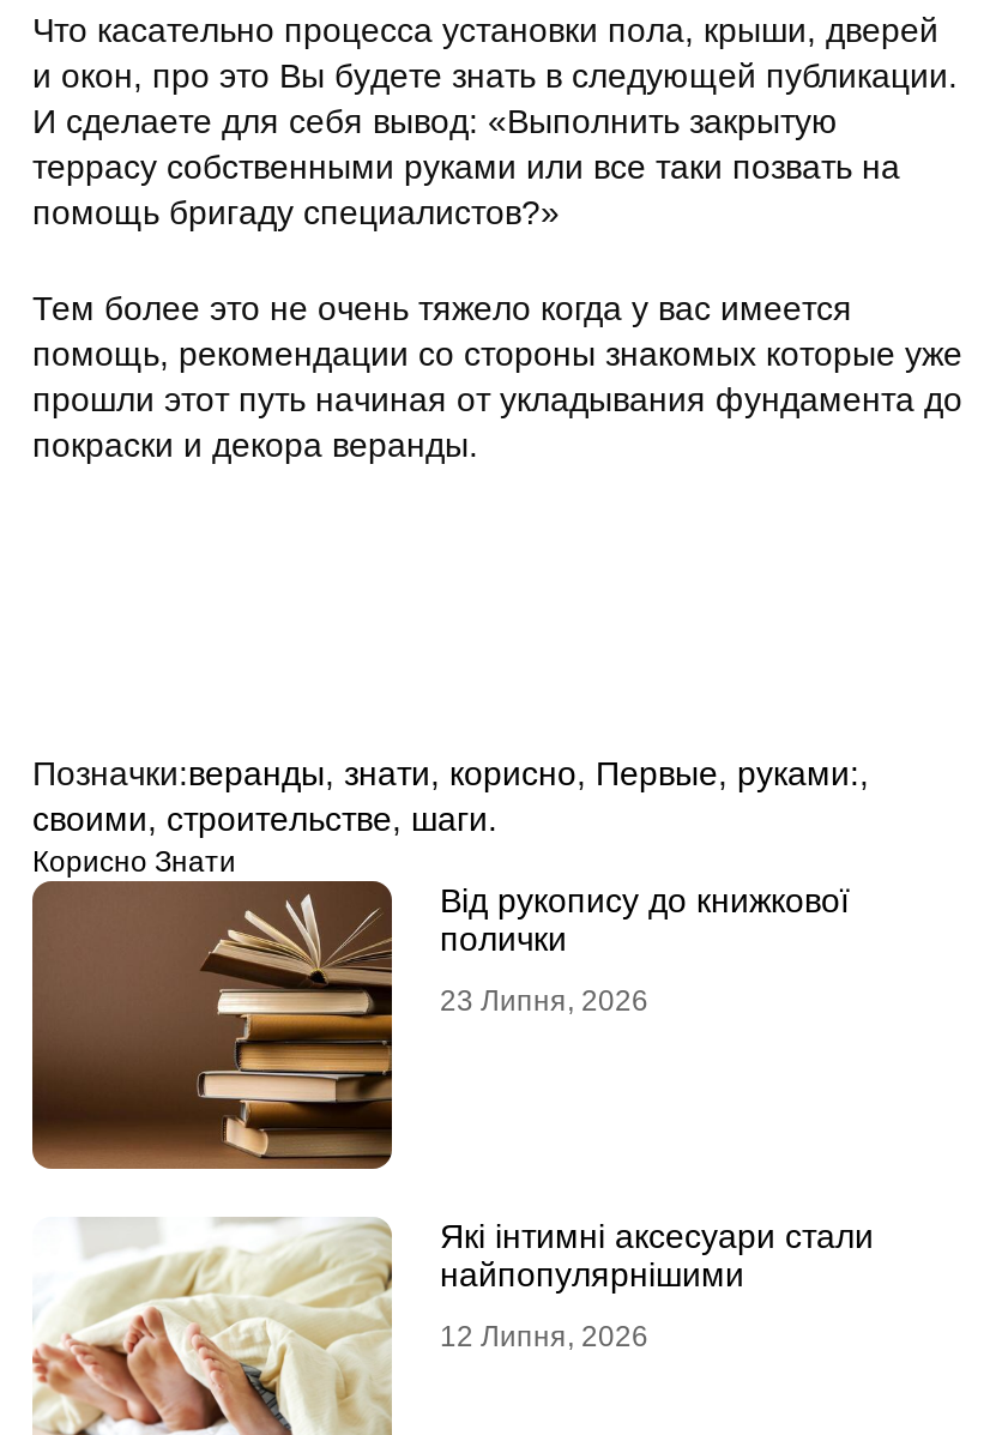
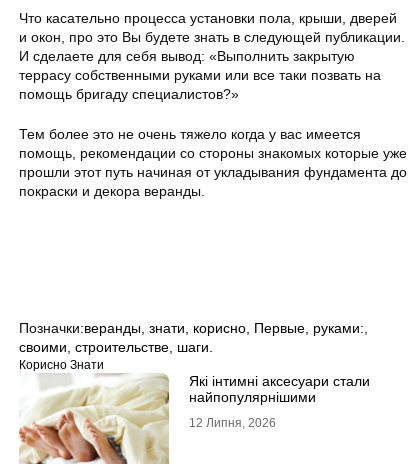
- [image]
- Від рукопису до книжкової
- полички
- 23 Липня, 2026
